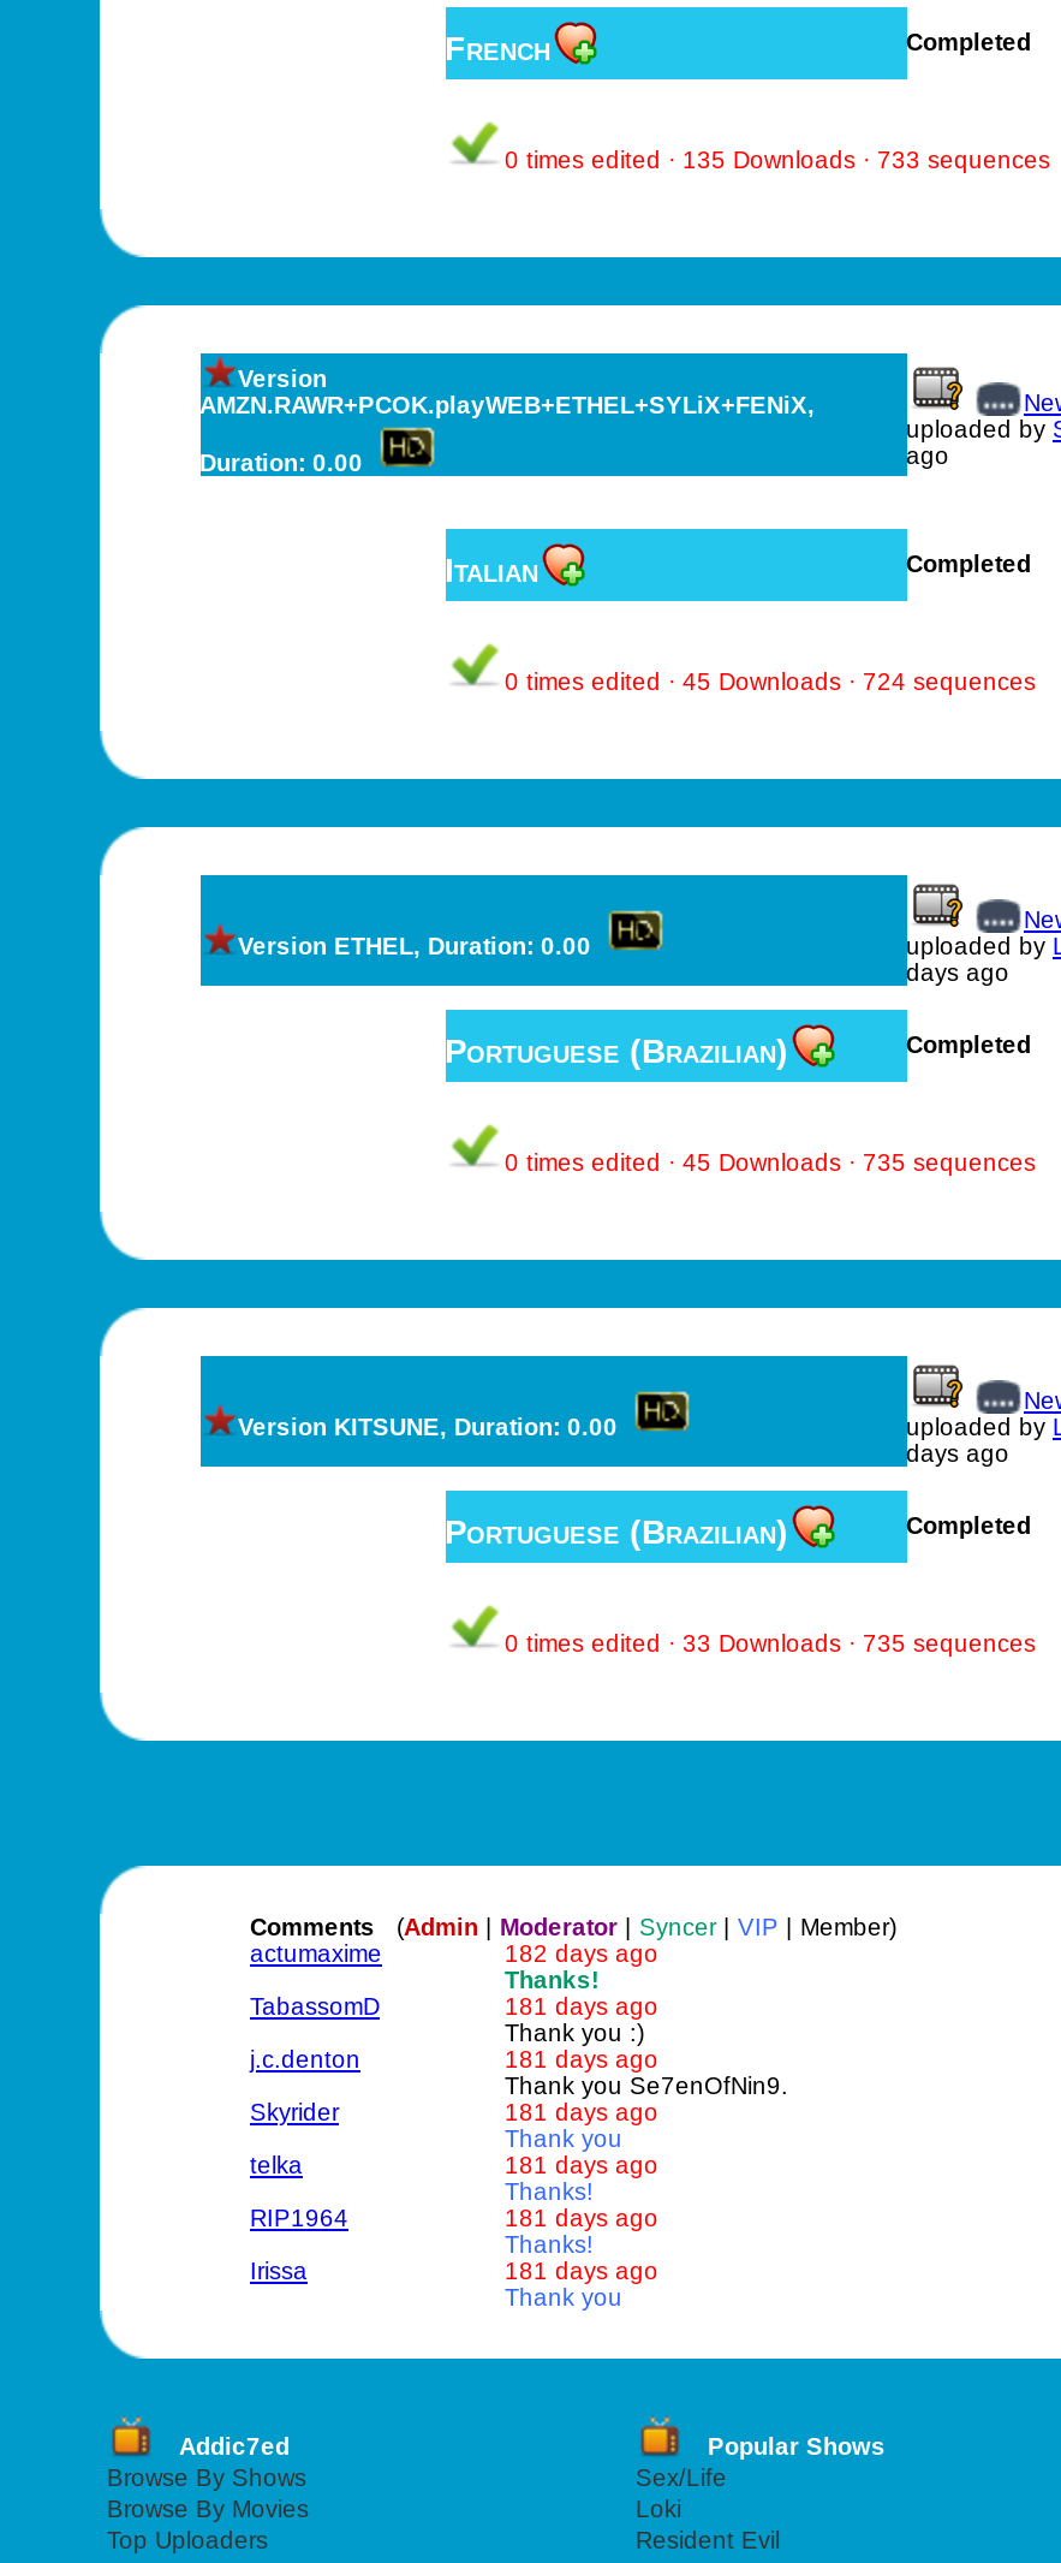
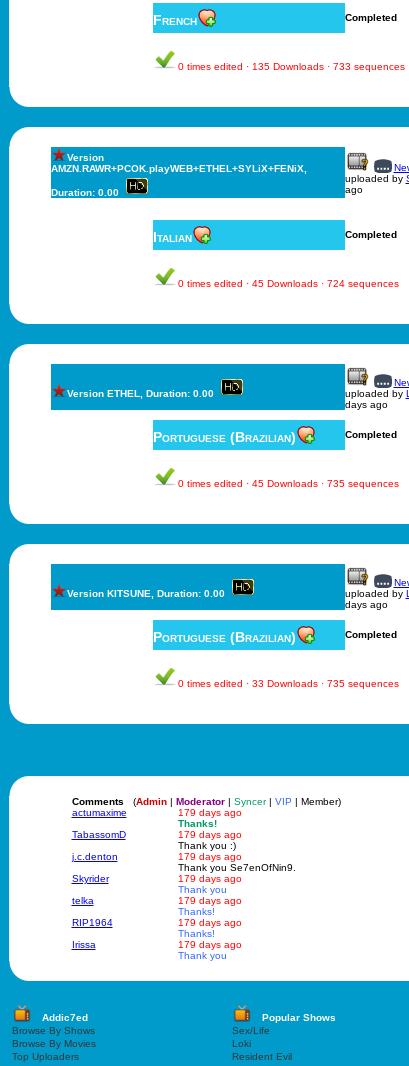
- 182 days ago
+ 179 days ago

- 181 days ago
+ 179 days ago

- 181 days ago
+ 179 days ago

- 181 days ago
+ 179 days ago

- 181 days ago
+ 179 days ago

- 181 days ago
+ 179 days ago

- 181 days ago
+ 179 days ago
